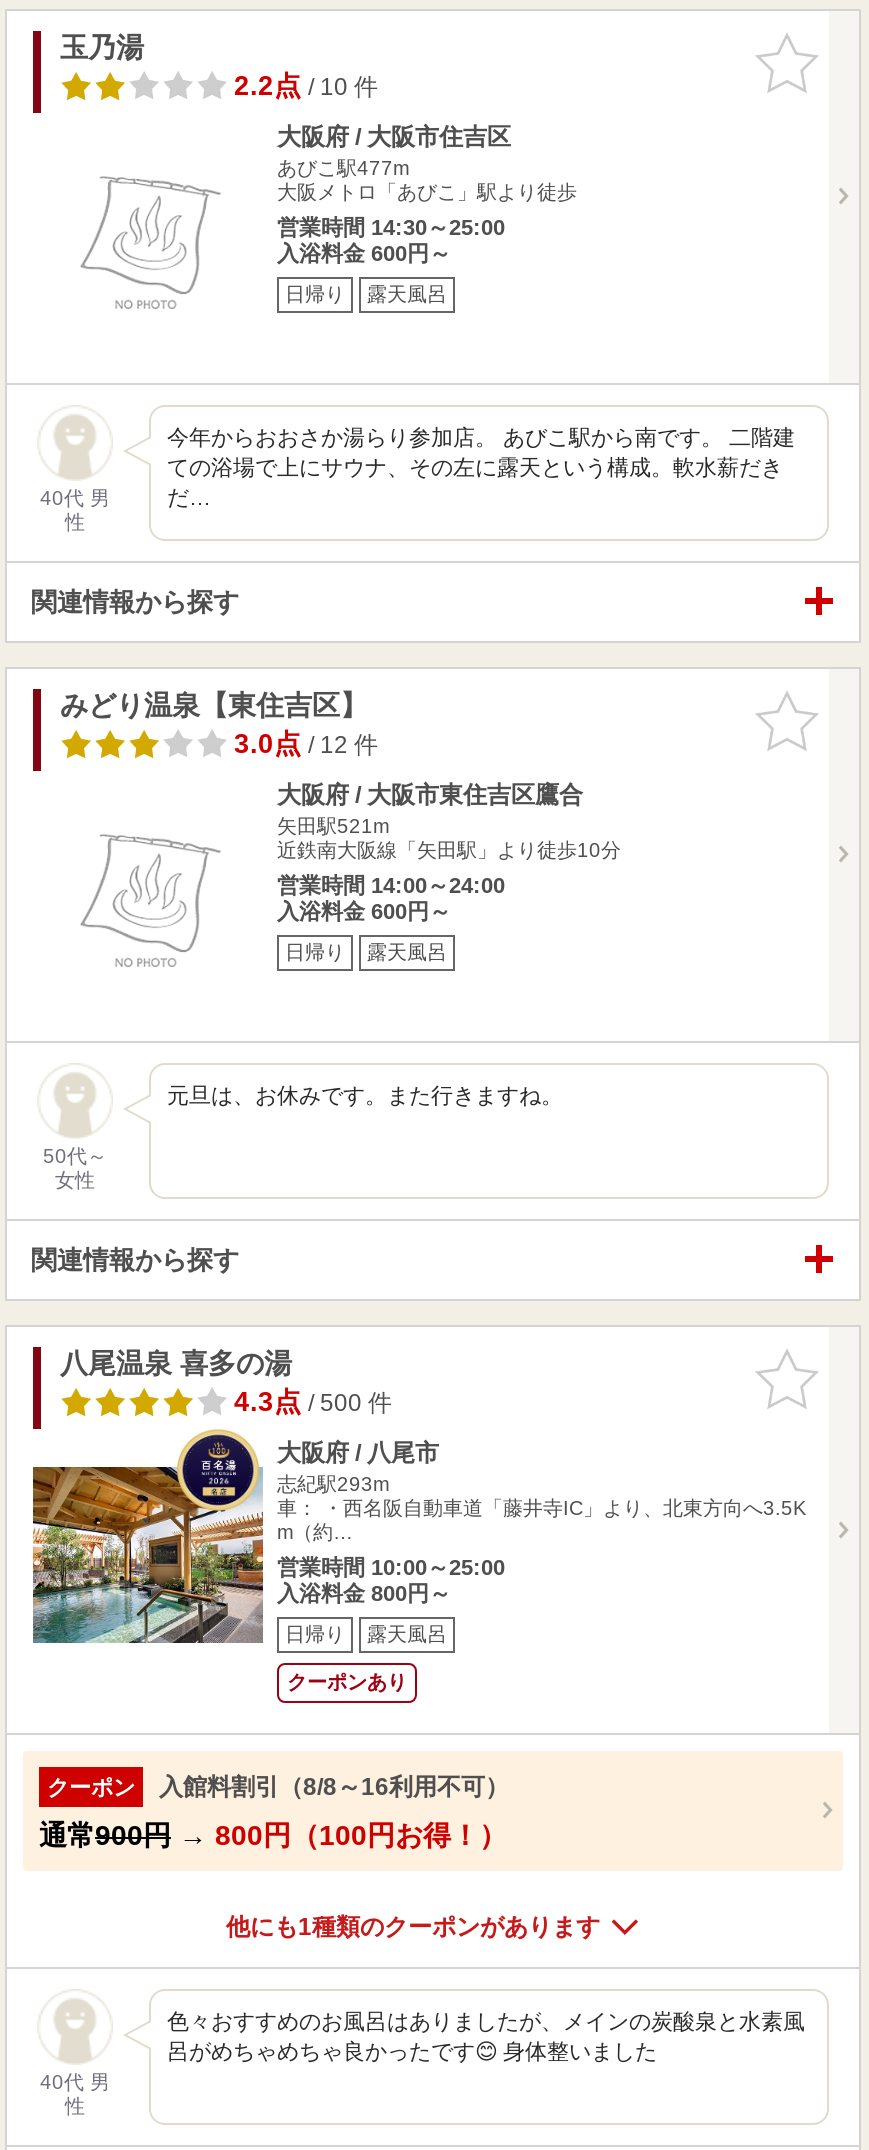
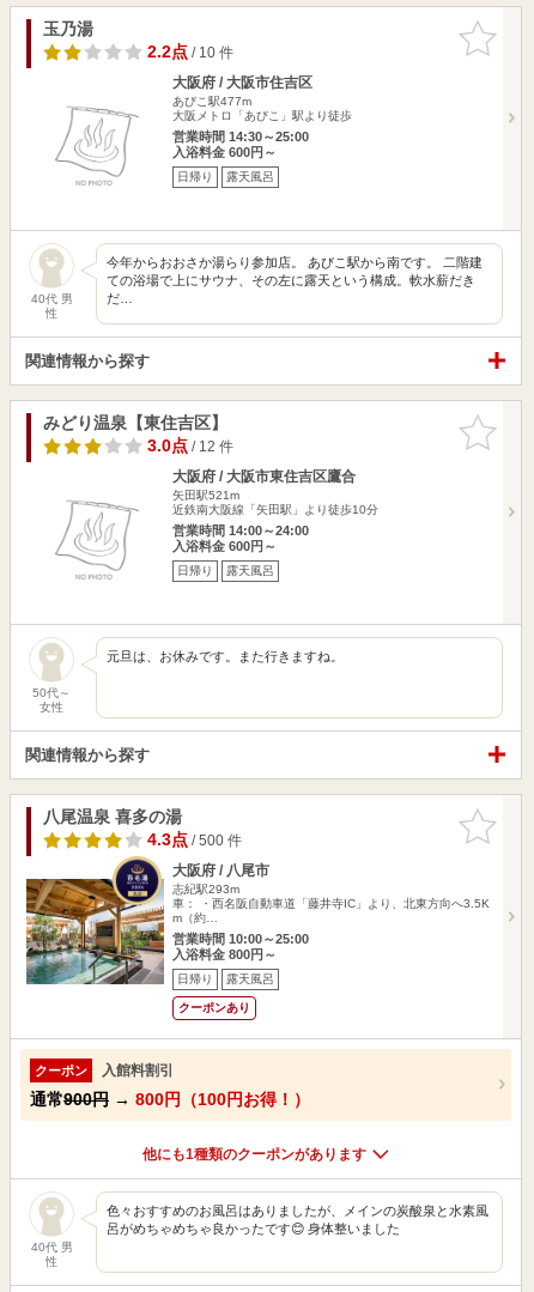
- 入館料割引（8/8～16利用不可）
+ 入館料割引
